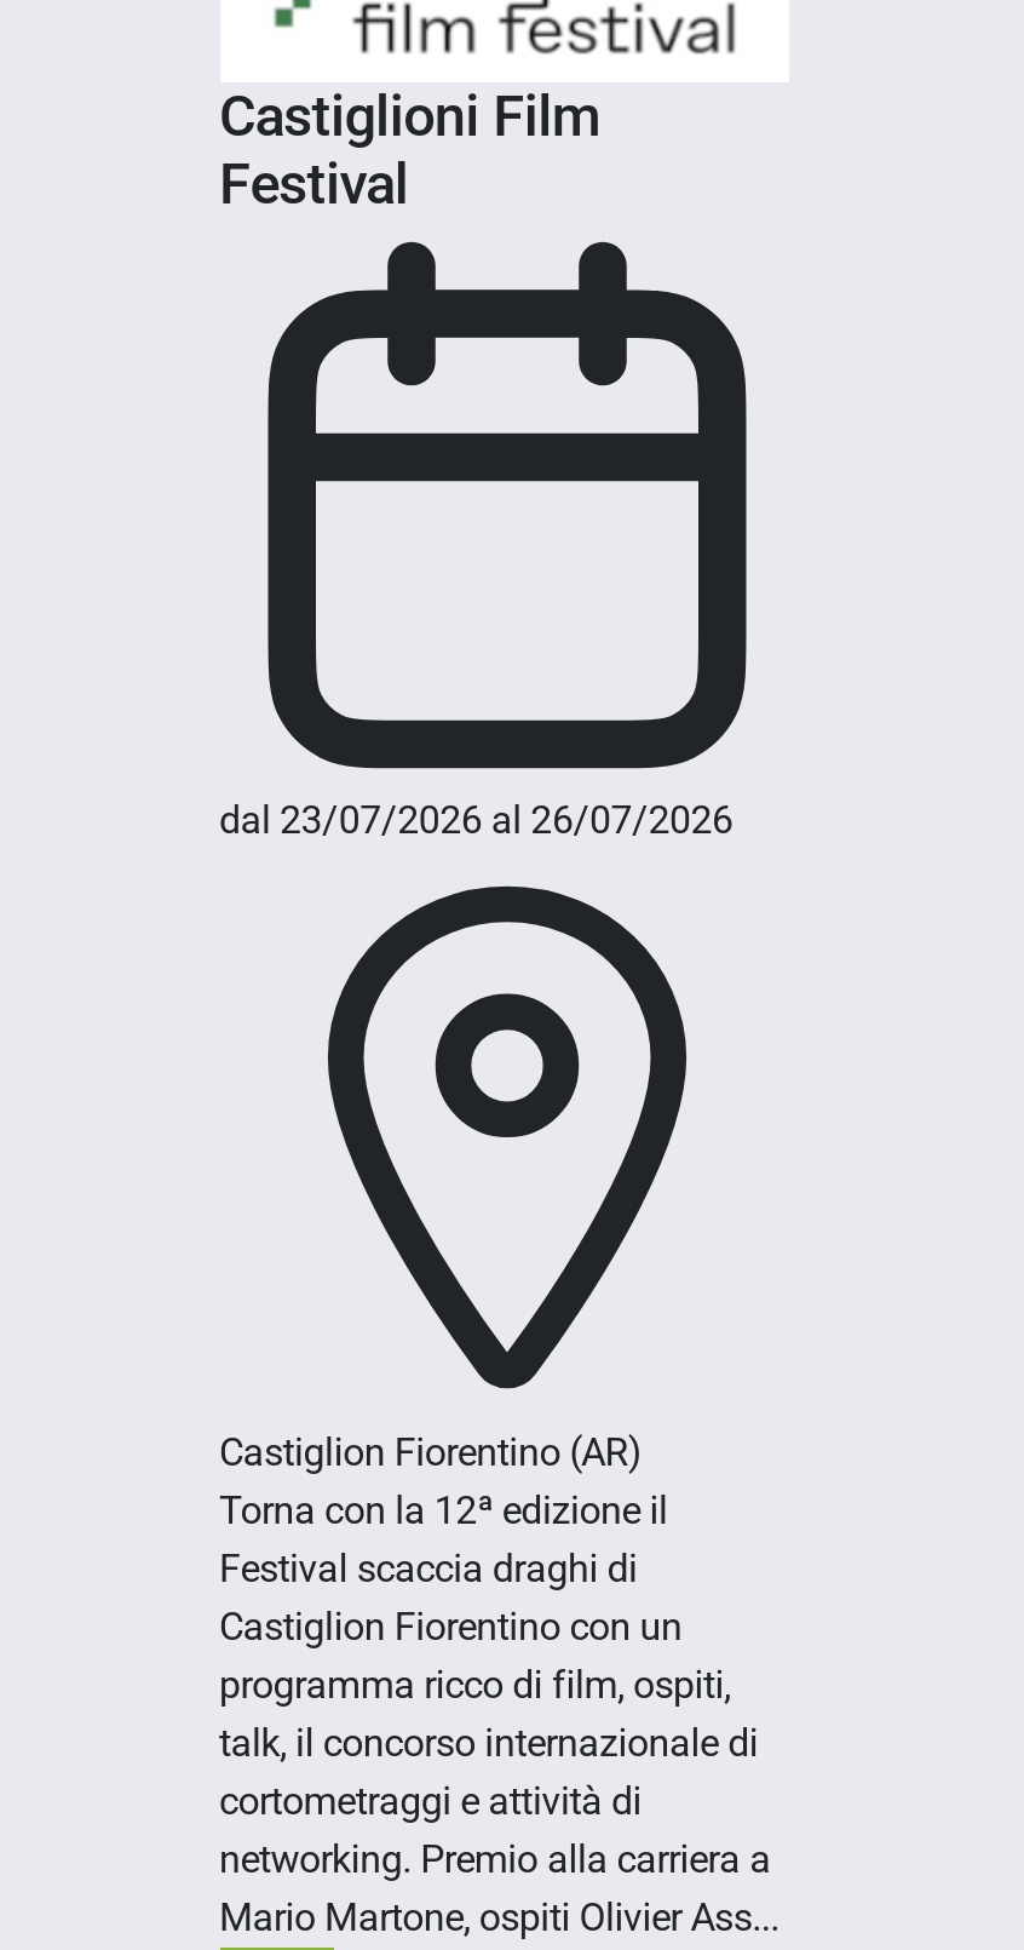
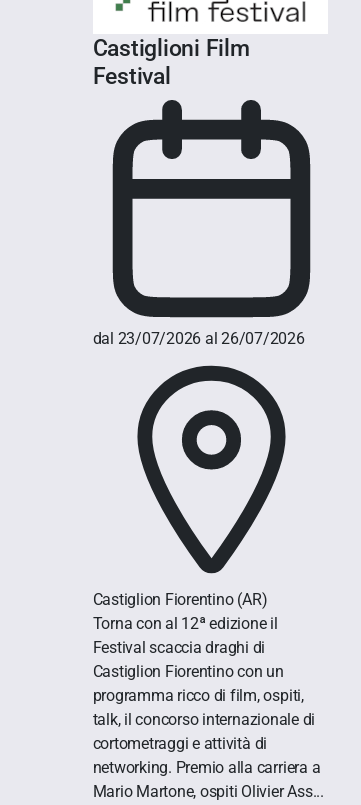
- Torna con la 12ª edizione il
+ Torna con al 12ª edizione il
